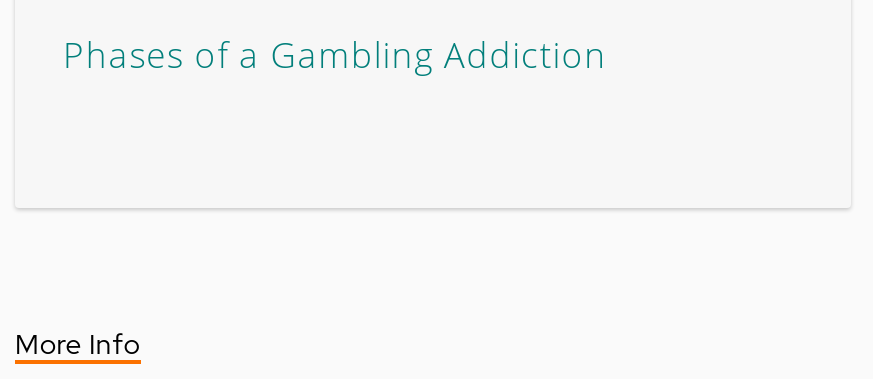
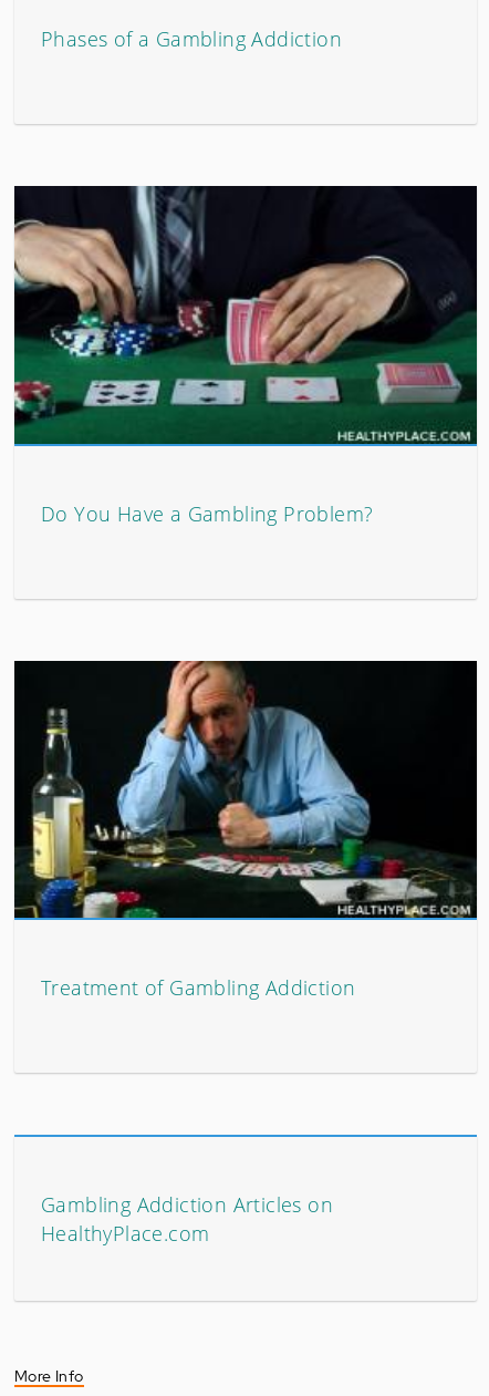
+ [image]

+ [image]

+ Do You Have a Gambling Problem?

+ Treatment of Gambling Addiction

+ Gambling Addiction Articles on
+ HealthyPlace.com
